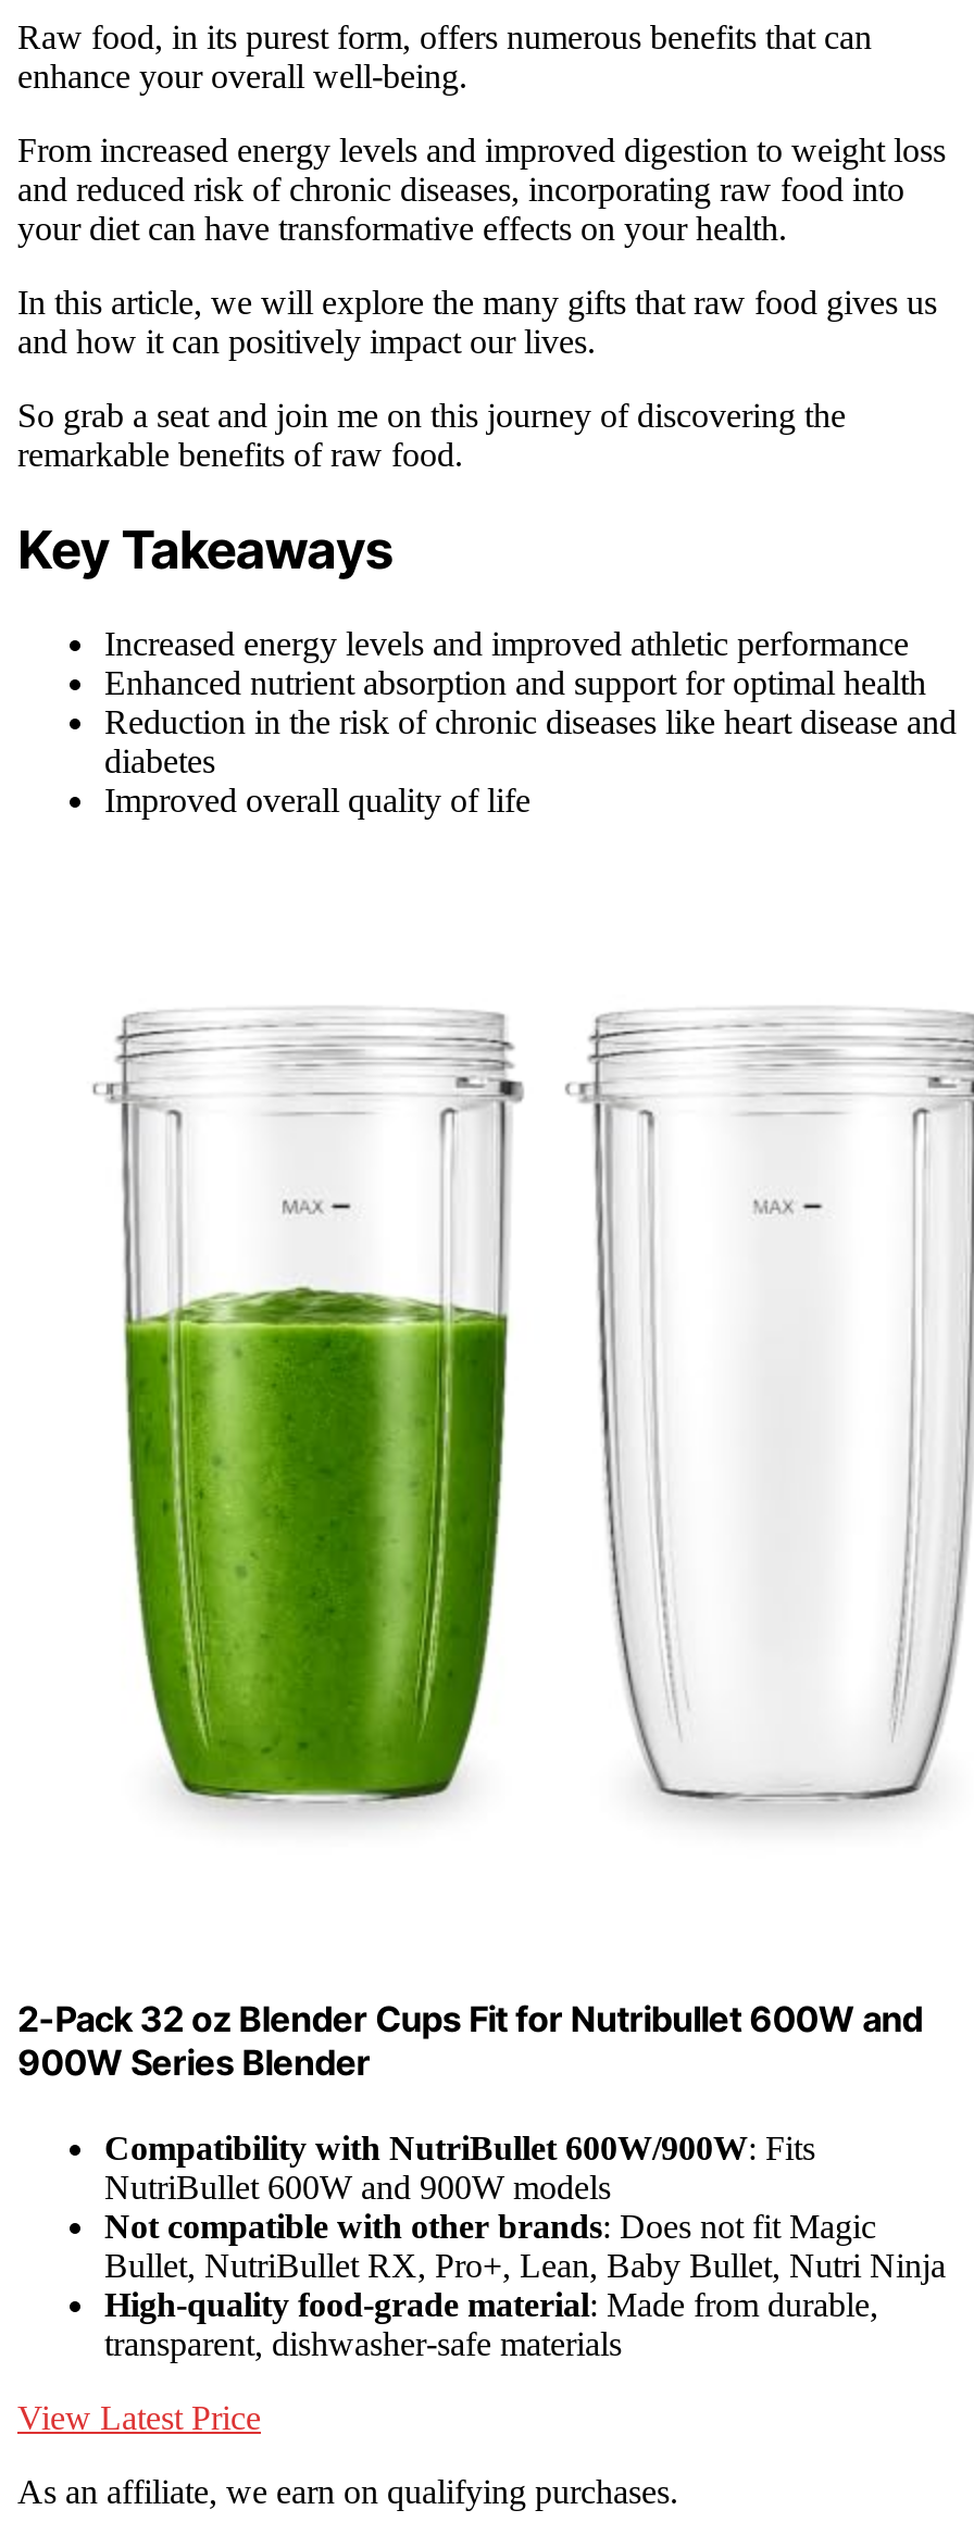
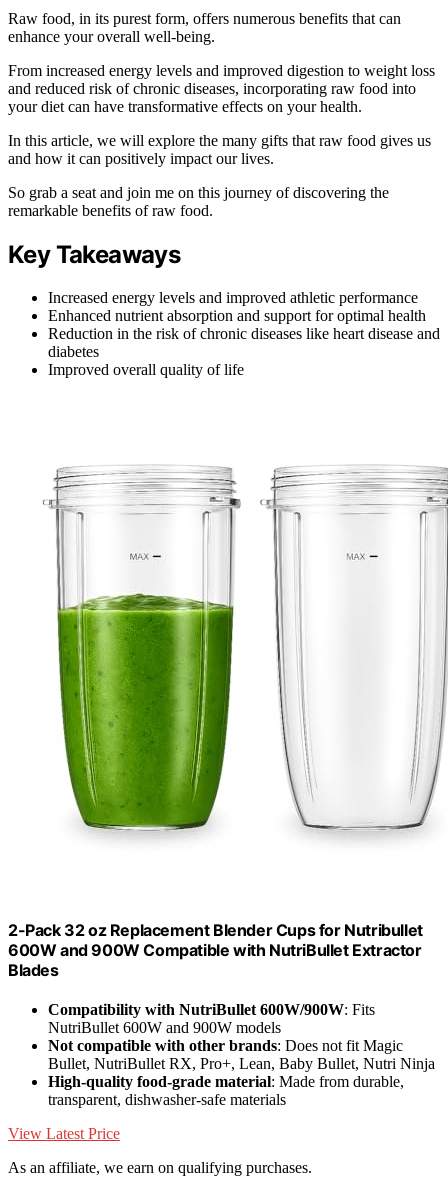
- 2-Pack 32 oz Blender Cups Fit for Nutribullet 600W and
- 900W Series Blender
+ 2-Pack 32 oz Replacement Blender Cups for Nutribullet
+ 600W and 900W Compatible with NutriBullet Extractor
+ Blades
